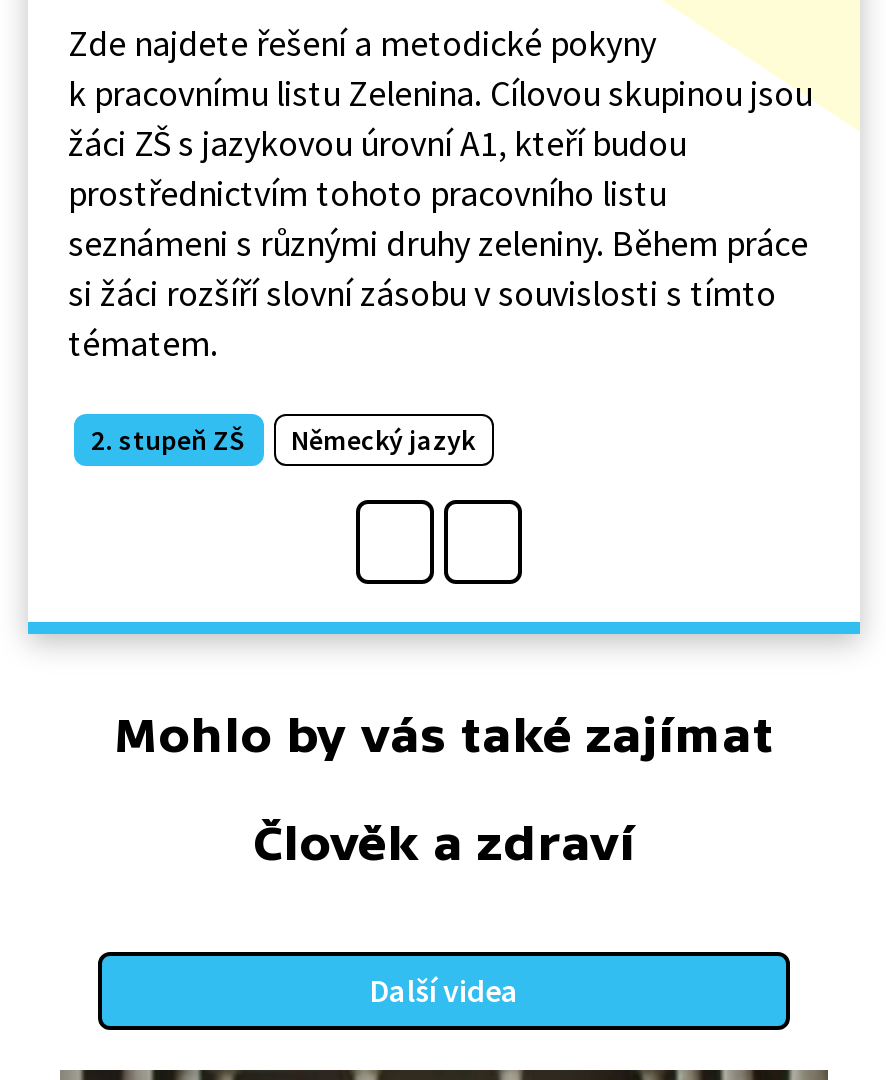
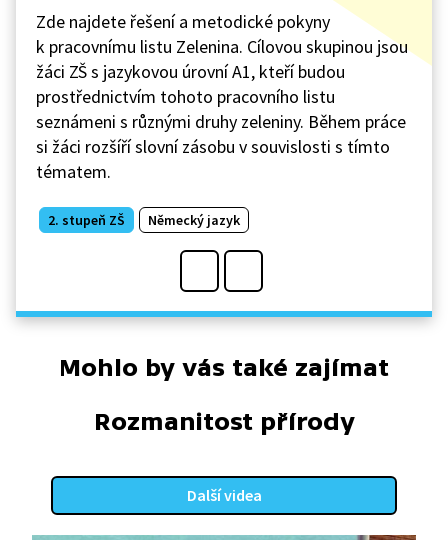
- Člověk a zdraví
+ Rozmanitost přírody
